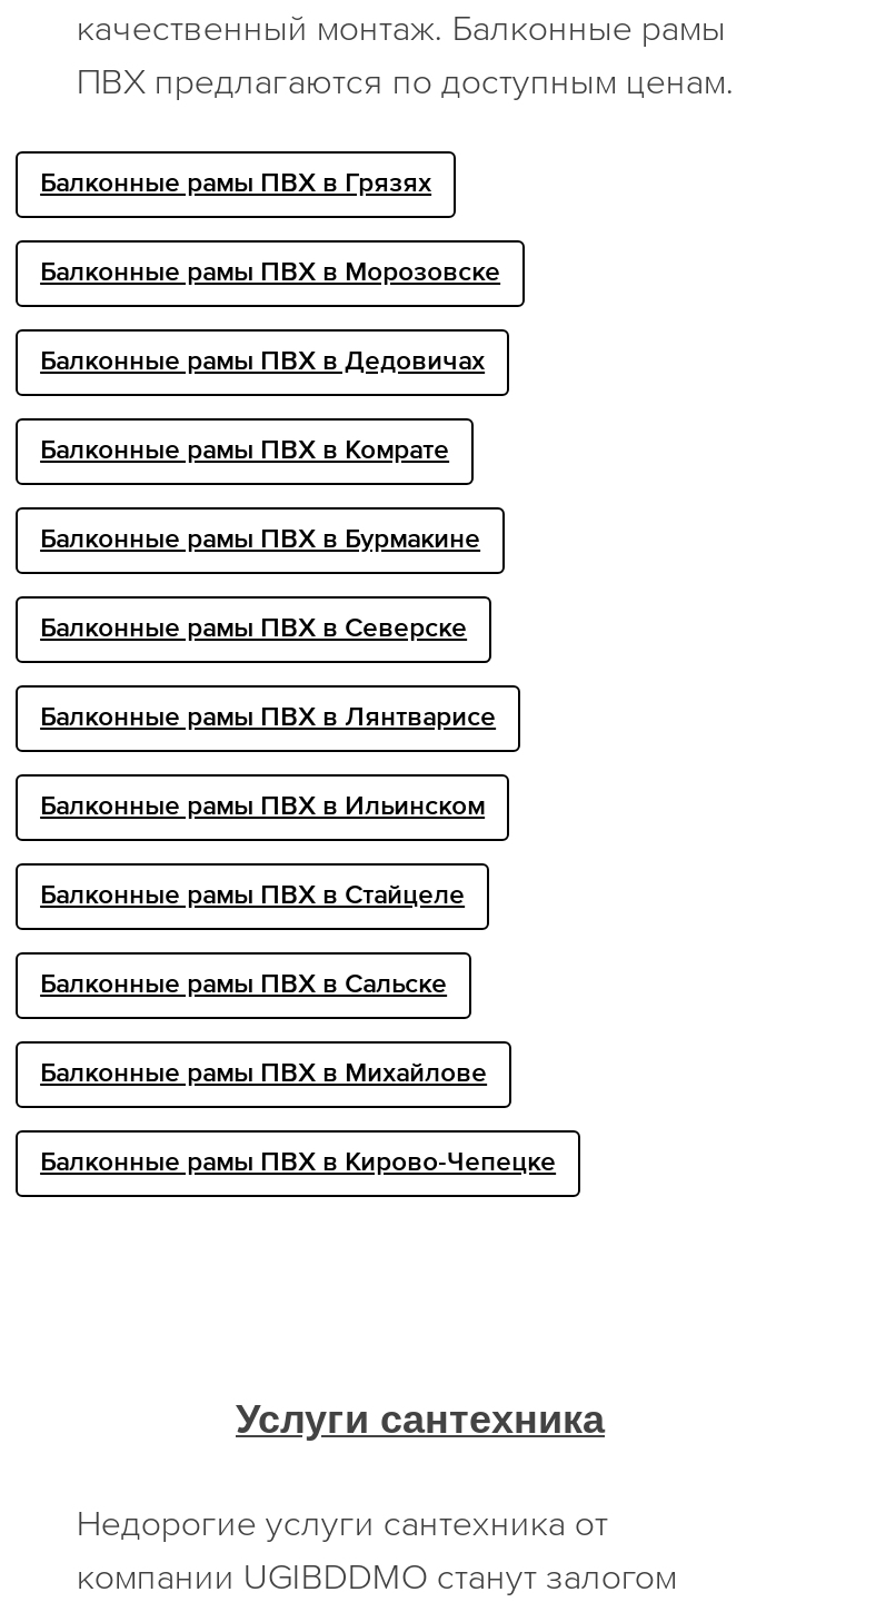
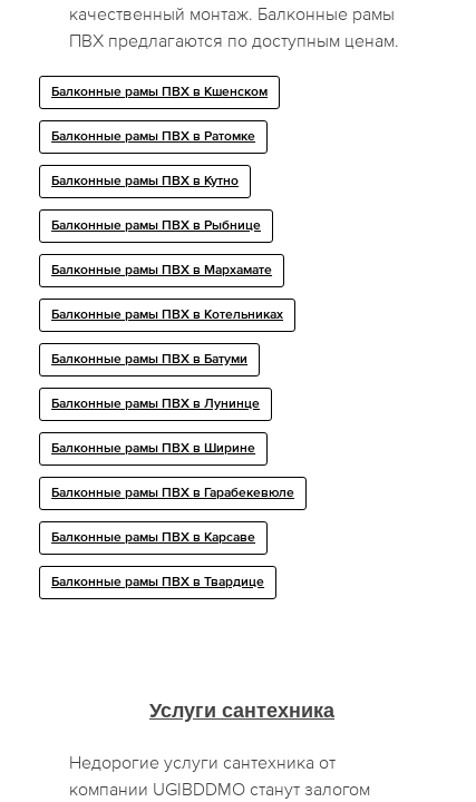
- Балконные рамы ПВХ в Грязях
+ Балконные рамы ПВХ в Кшенском

- Балконные рамы ПВХ в Морозовске
+ Балконные рамы ПВХ в Ратомке

- Балконные рамы ПВХ в Дедовичах
+ Балконные рамы ПВХ в Кутно

- Балконные рамы ПВХ в Комрате
+ Балконные рамы ПВХ в Рыбнице

- Балконные рамы ПВХ в Бурмакине
+ Балконные рамы ПВХ в Мархамате

- Балконные рамы ПВХ в Северске
+ Балконные рамы ПВХ в Котельниках

- Балконные рамы ПВХ в Лянтварисе
+ Балконные рамы ПВХ в Батуми

- Балконные рамы ПВХ в Ильинском
+ Балконные рамы ПВХ в Лунинце

- Балконные рамы ПВХ в Стайцеле
+ Балконные рамы ПВХ в Ширине

- Балконные рамы ПВХ в Сальске
+ Балконные рамы ПВХ в Гарабекевюле

- Балконные рамы ПВХ в Михайлове
+ Балконные рамы ПВХ в Карсаве

- Балконные рамы ПВХ в Кирово-Чепецке
+ Балконные рамы ПВХ в Твардице
